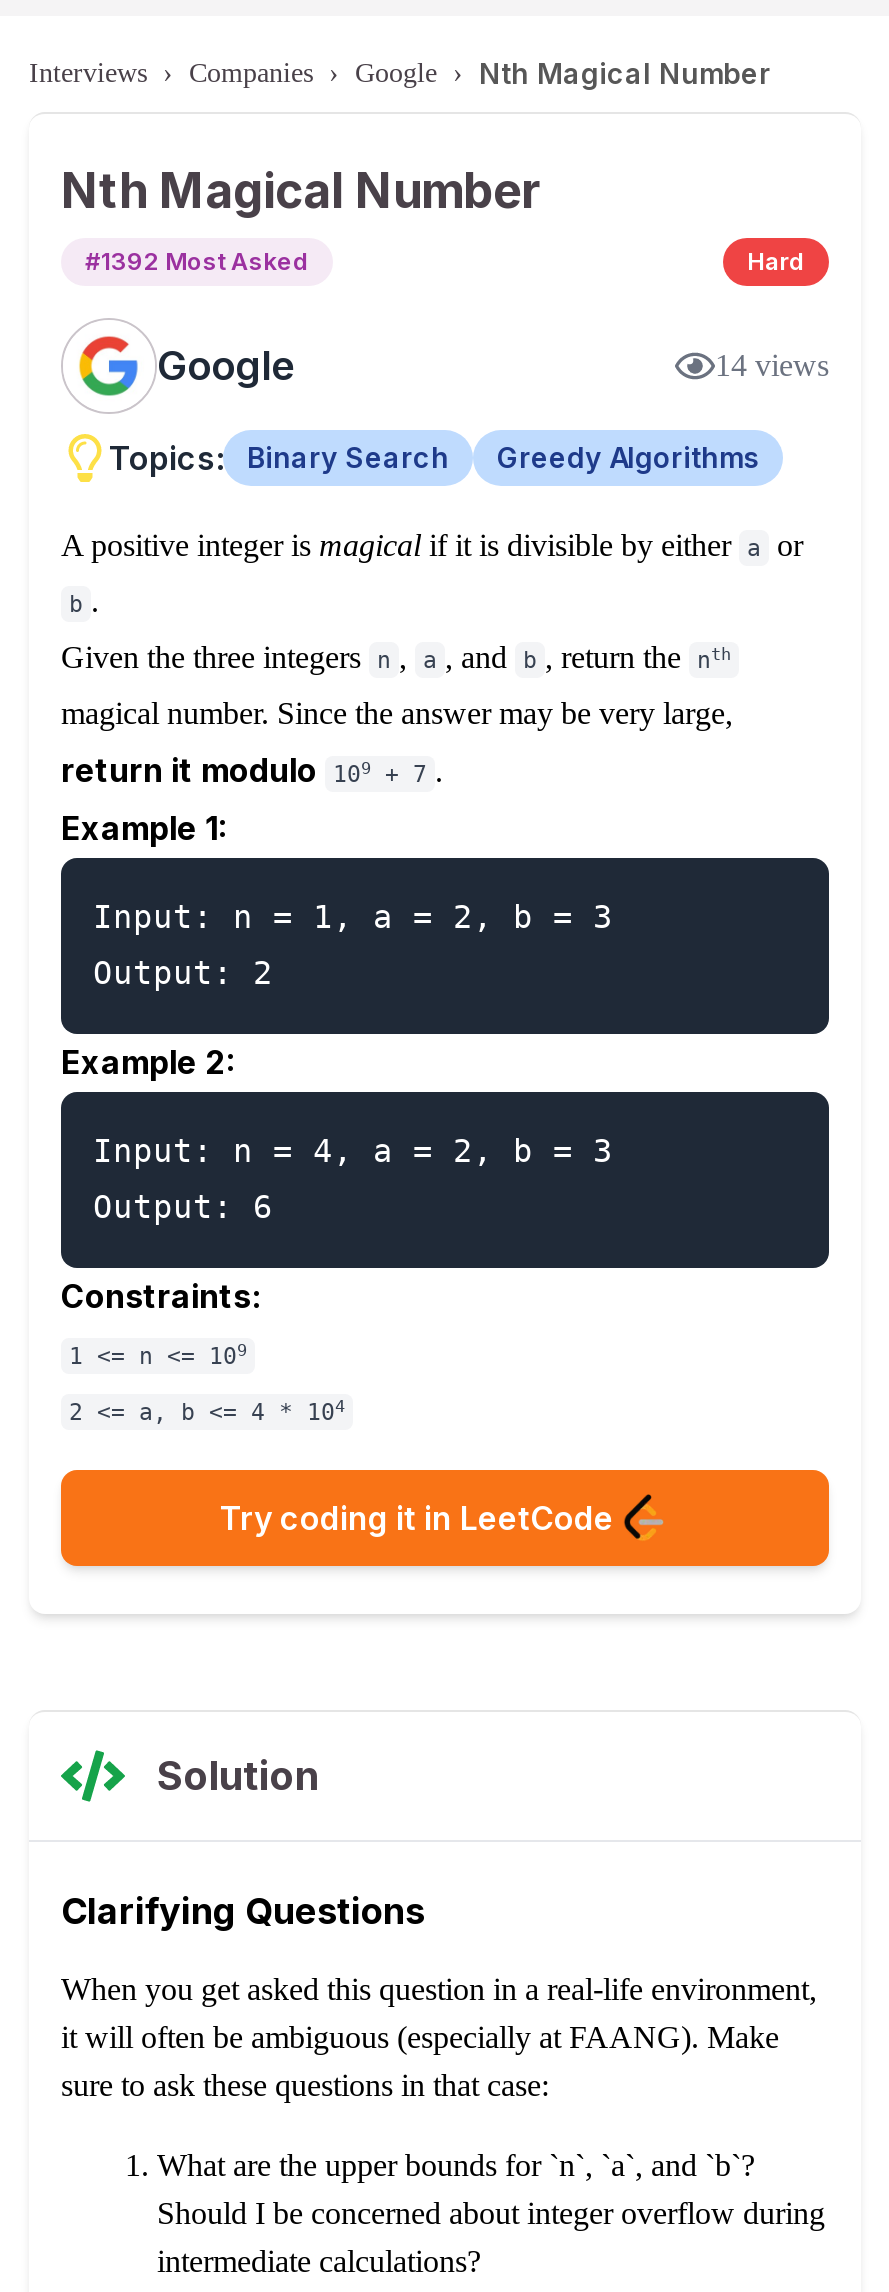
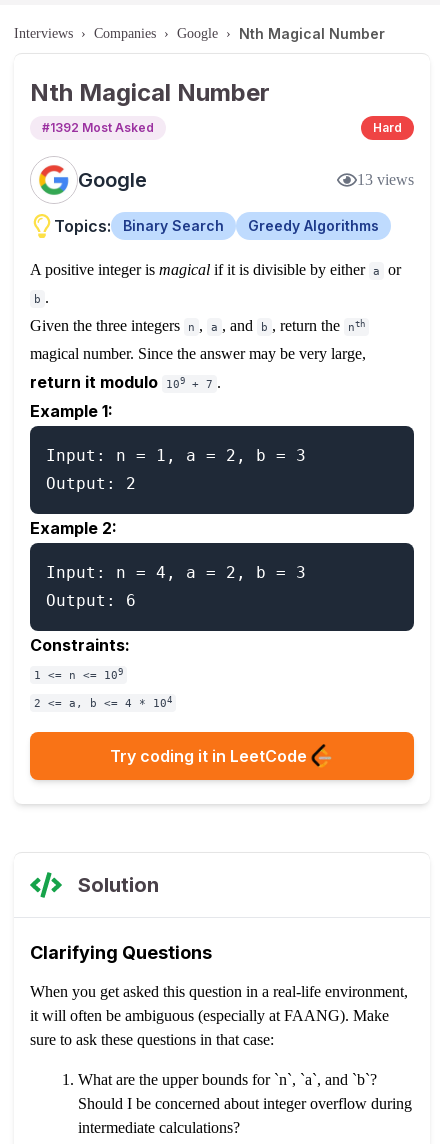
- 14 views
+ 13 views
